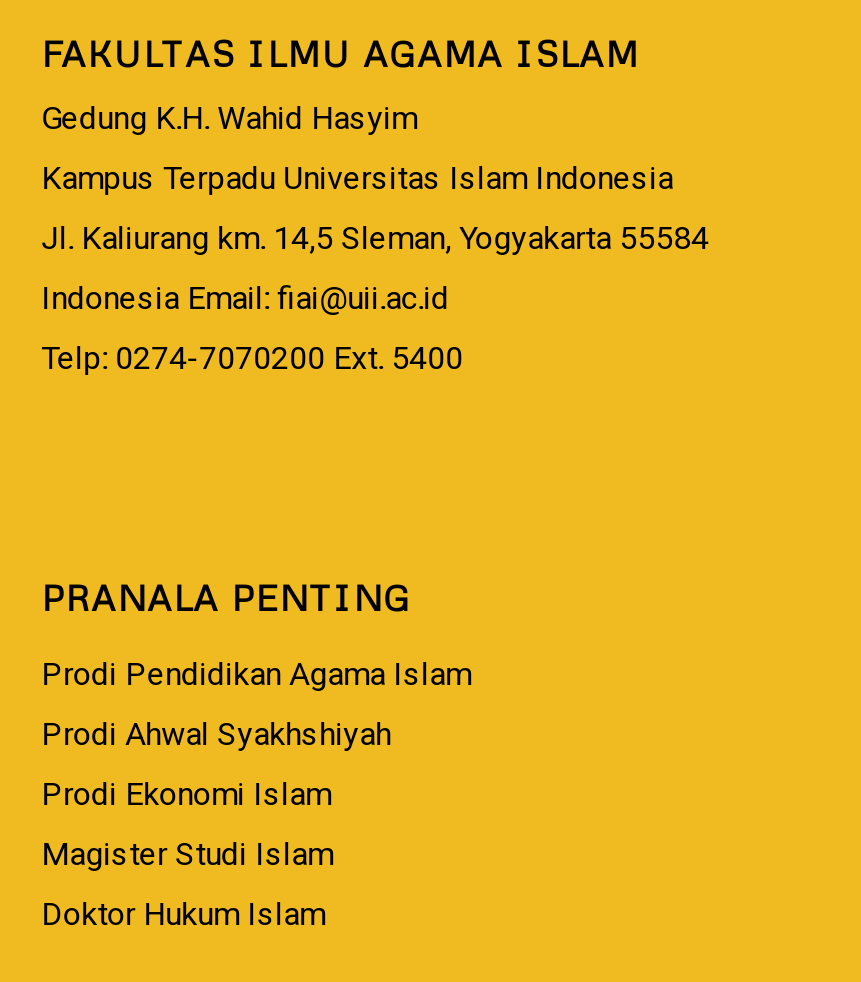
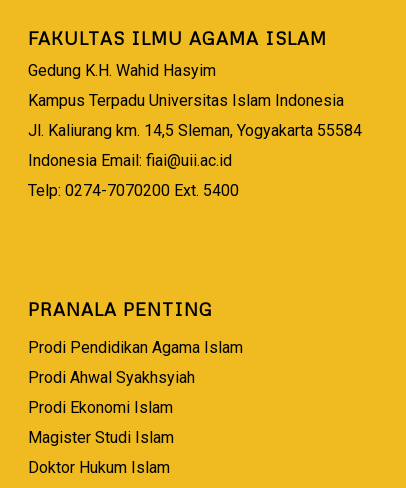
- Prodi Ahwal Syakhshiyah
+ Prodi Ahwal Syakhsyiah
